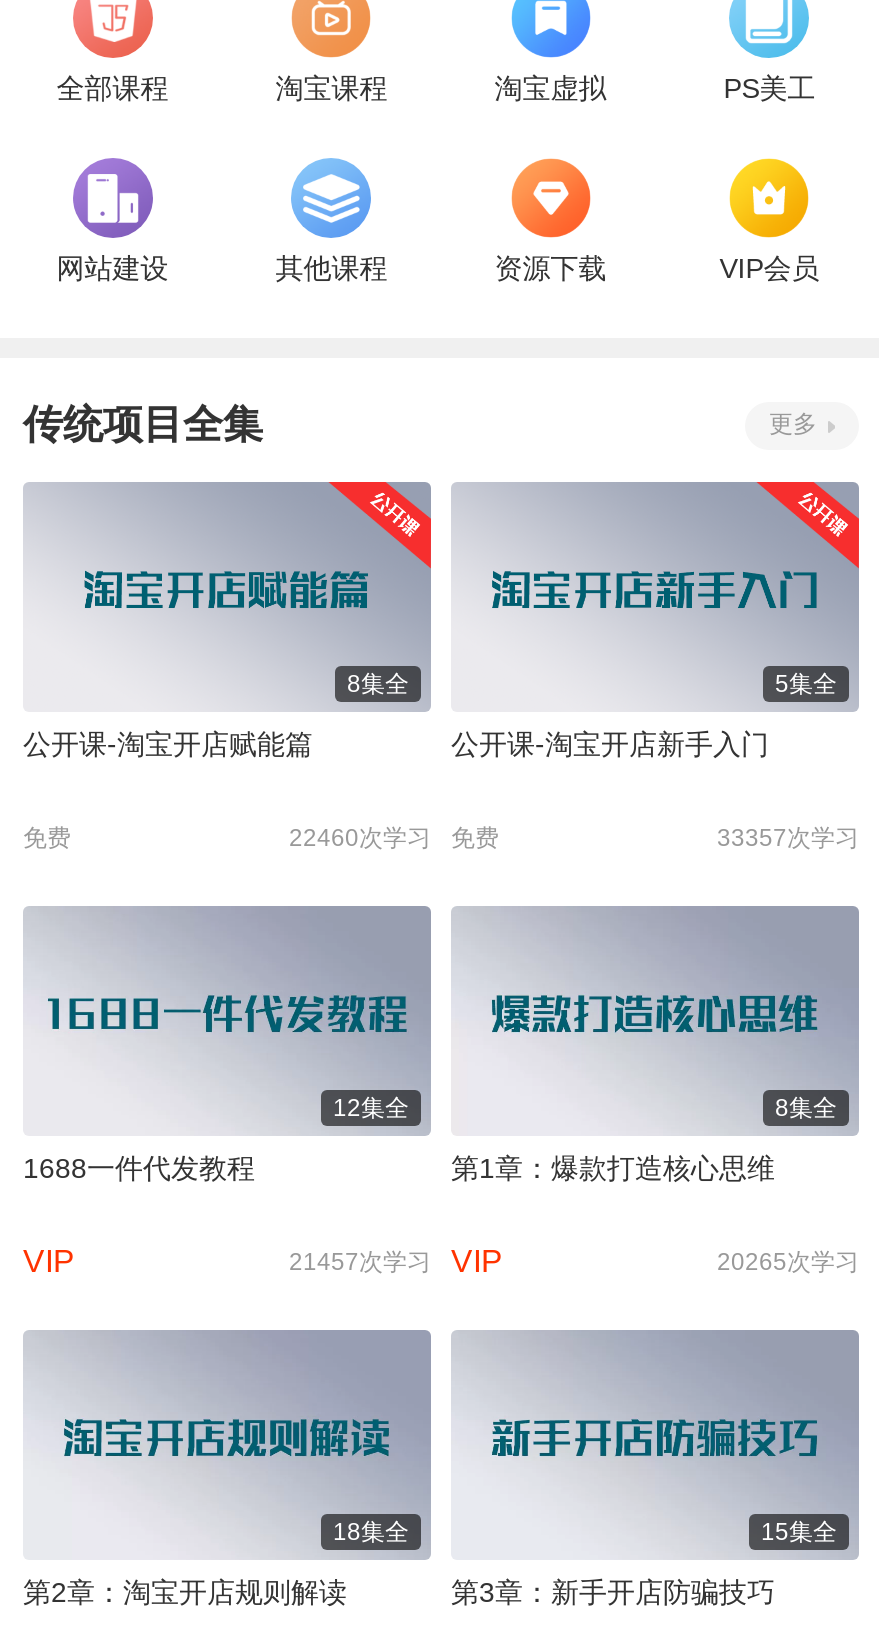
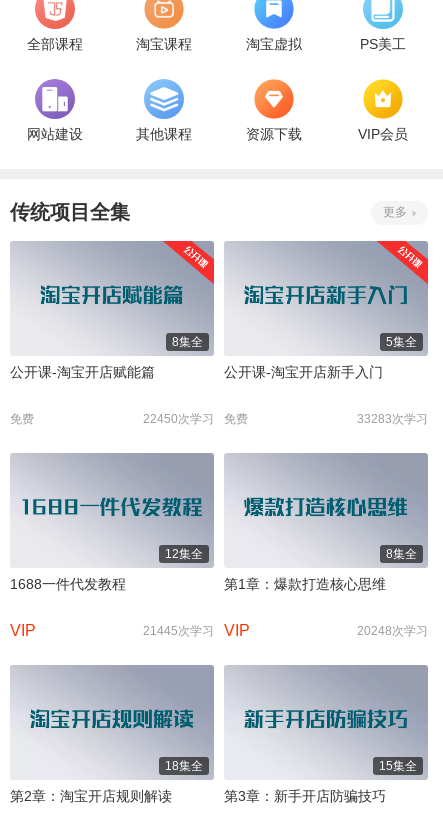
- 22460次学习 免费
+ 22450次学习 免费

- 33357次学习
+ 33283次学习

- 21457次学习 VIP
+ 21445次学习 VIP

- 20265次学习
+ 20248次学习
